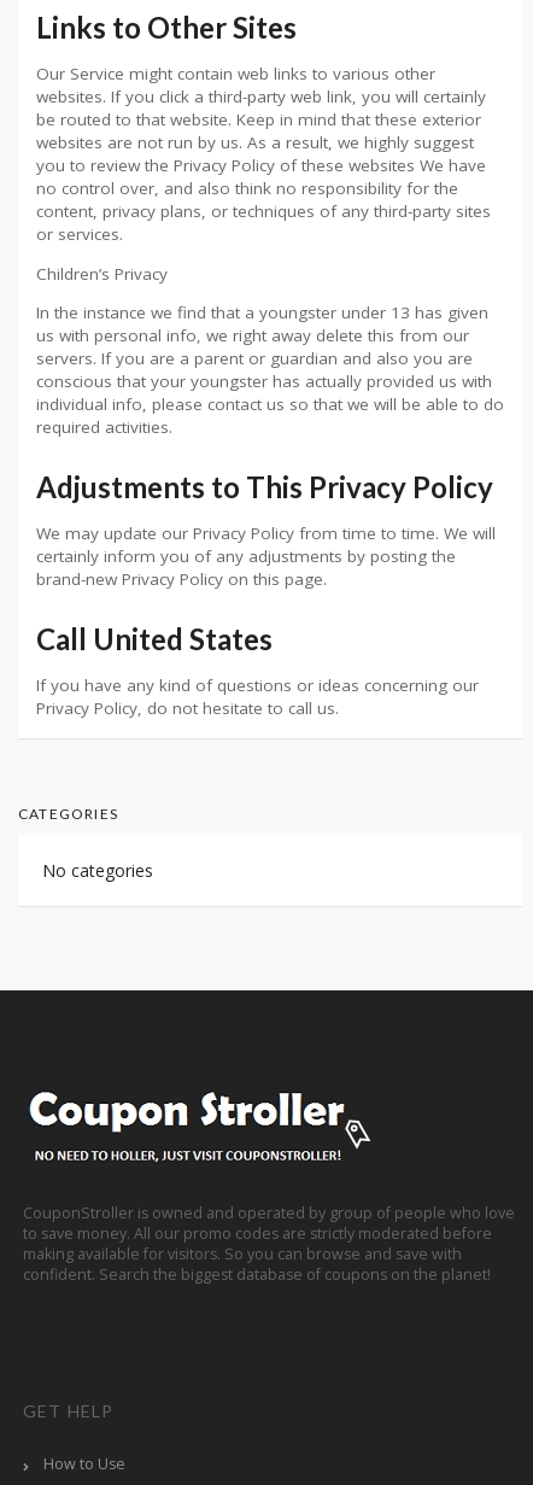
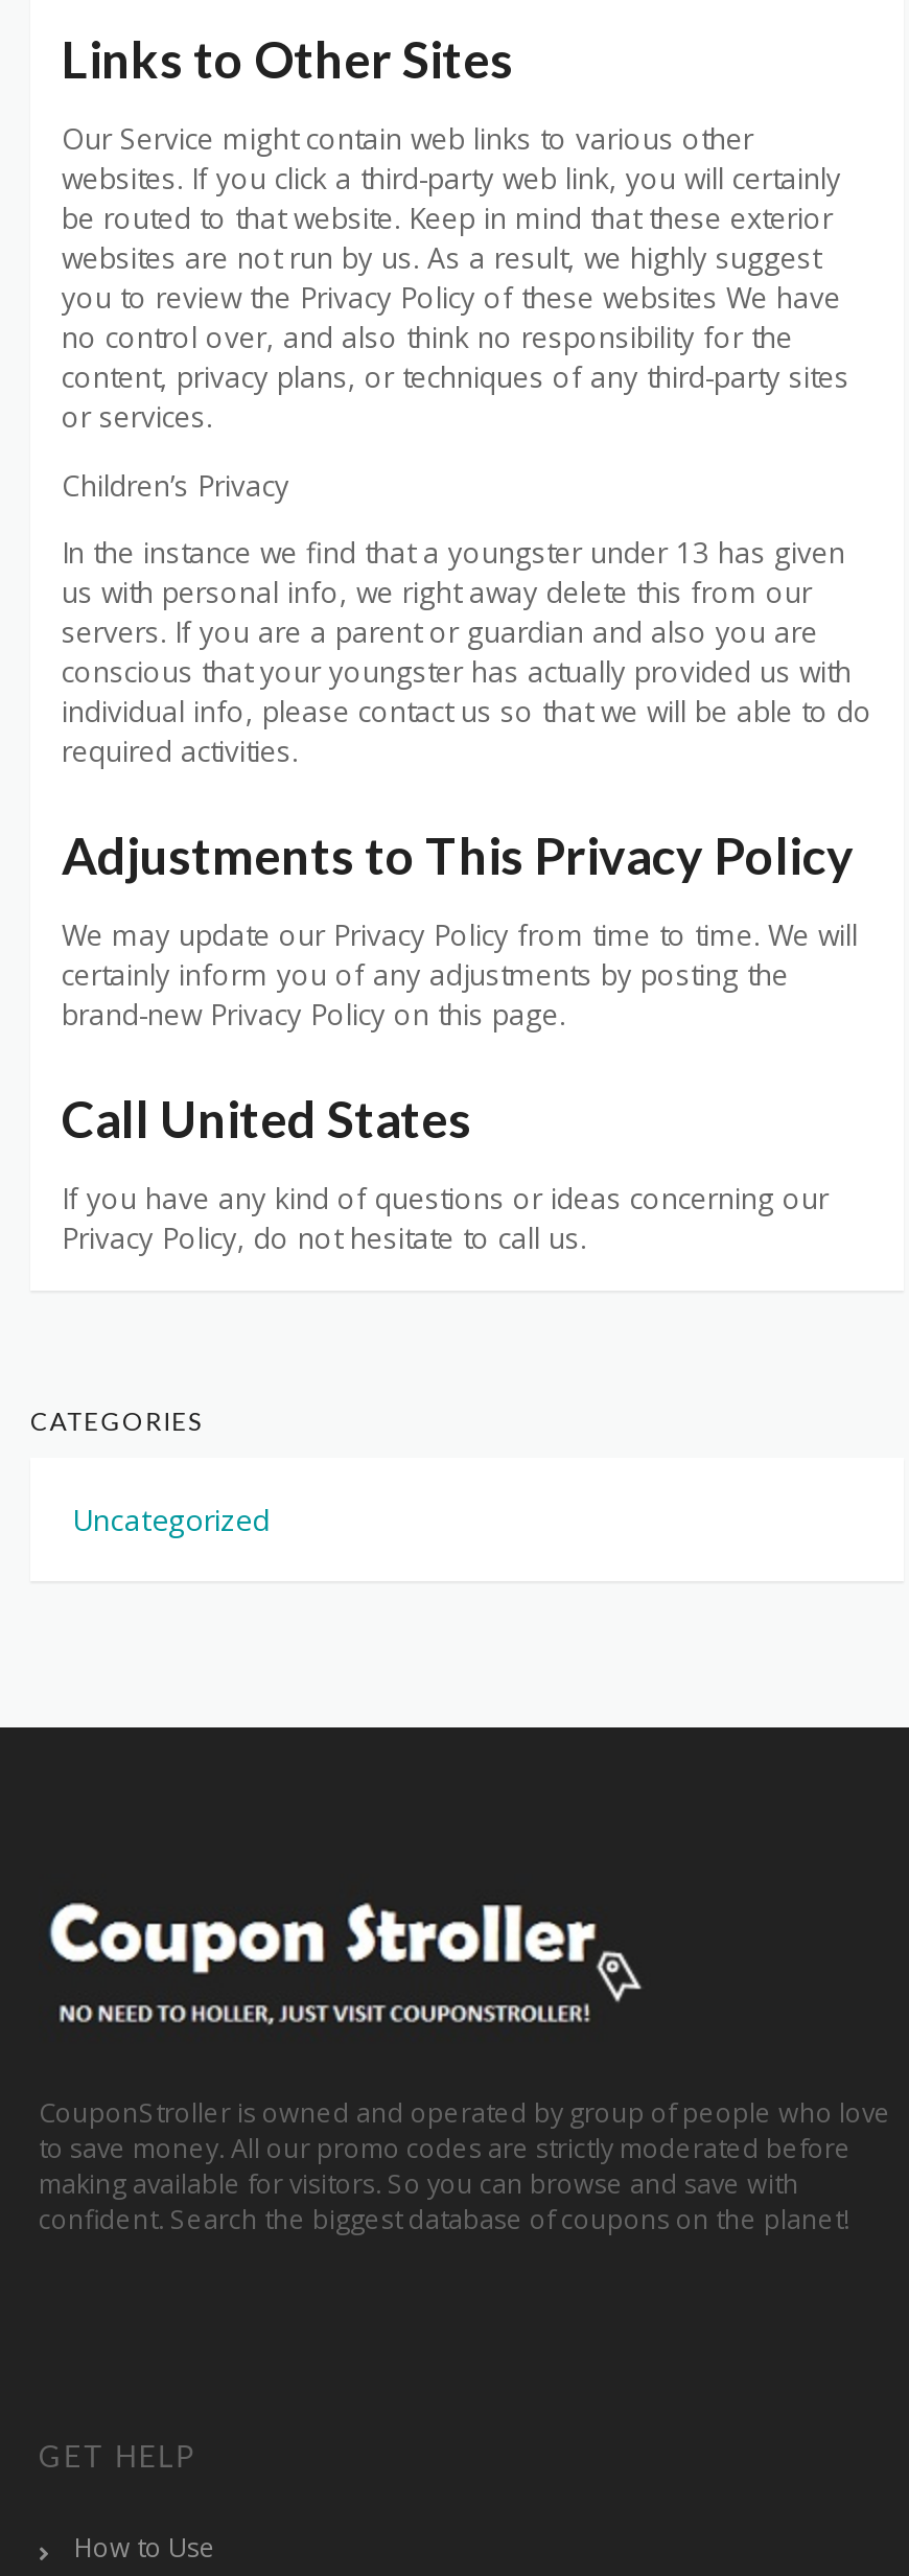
- No categories
+ Uncategorized
